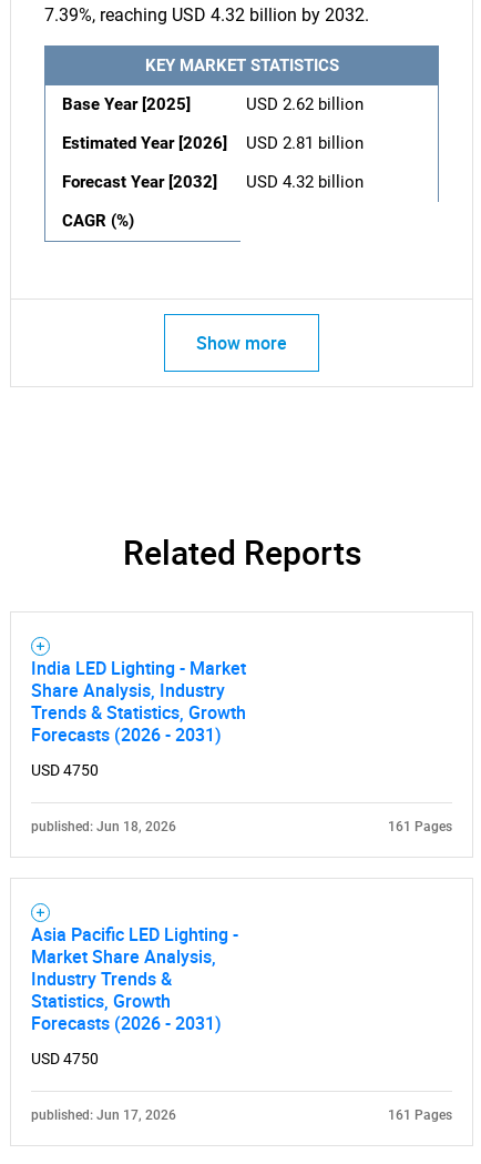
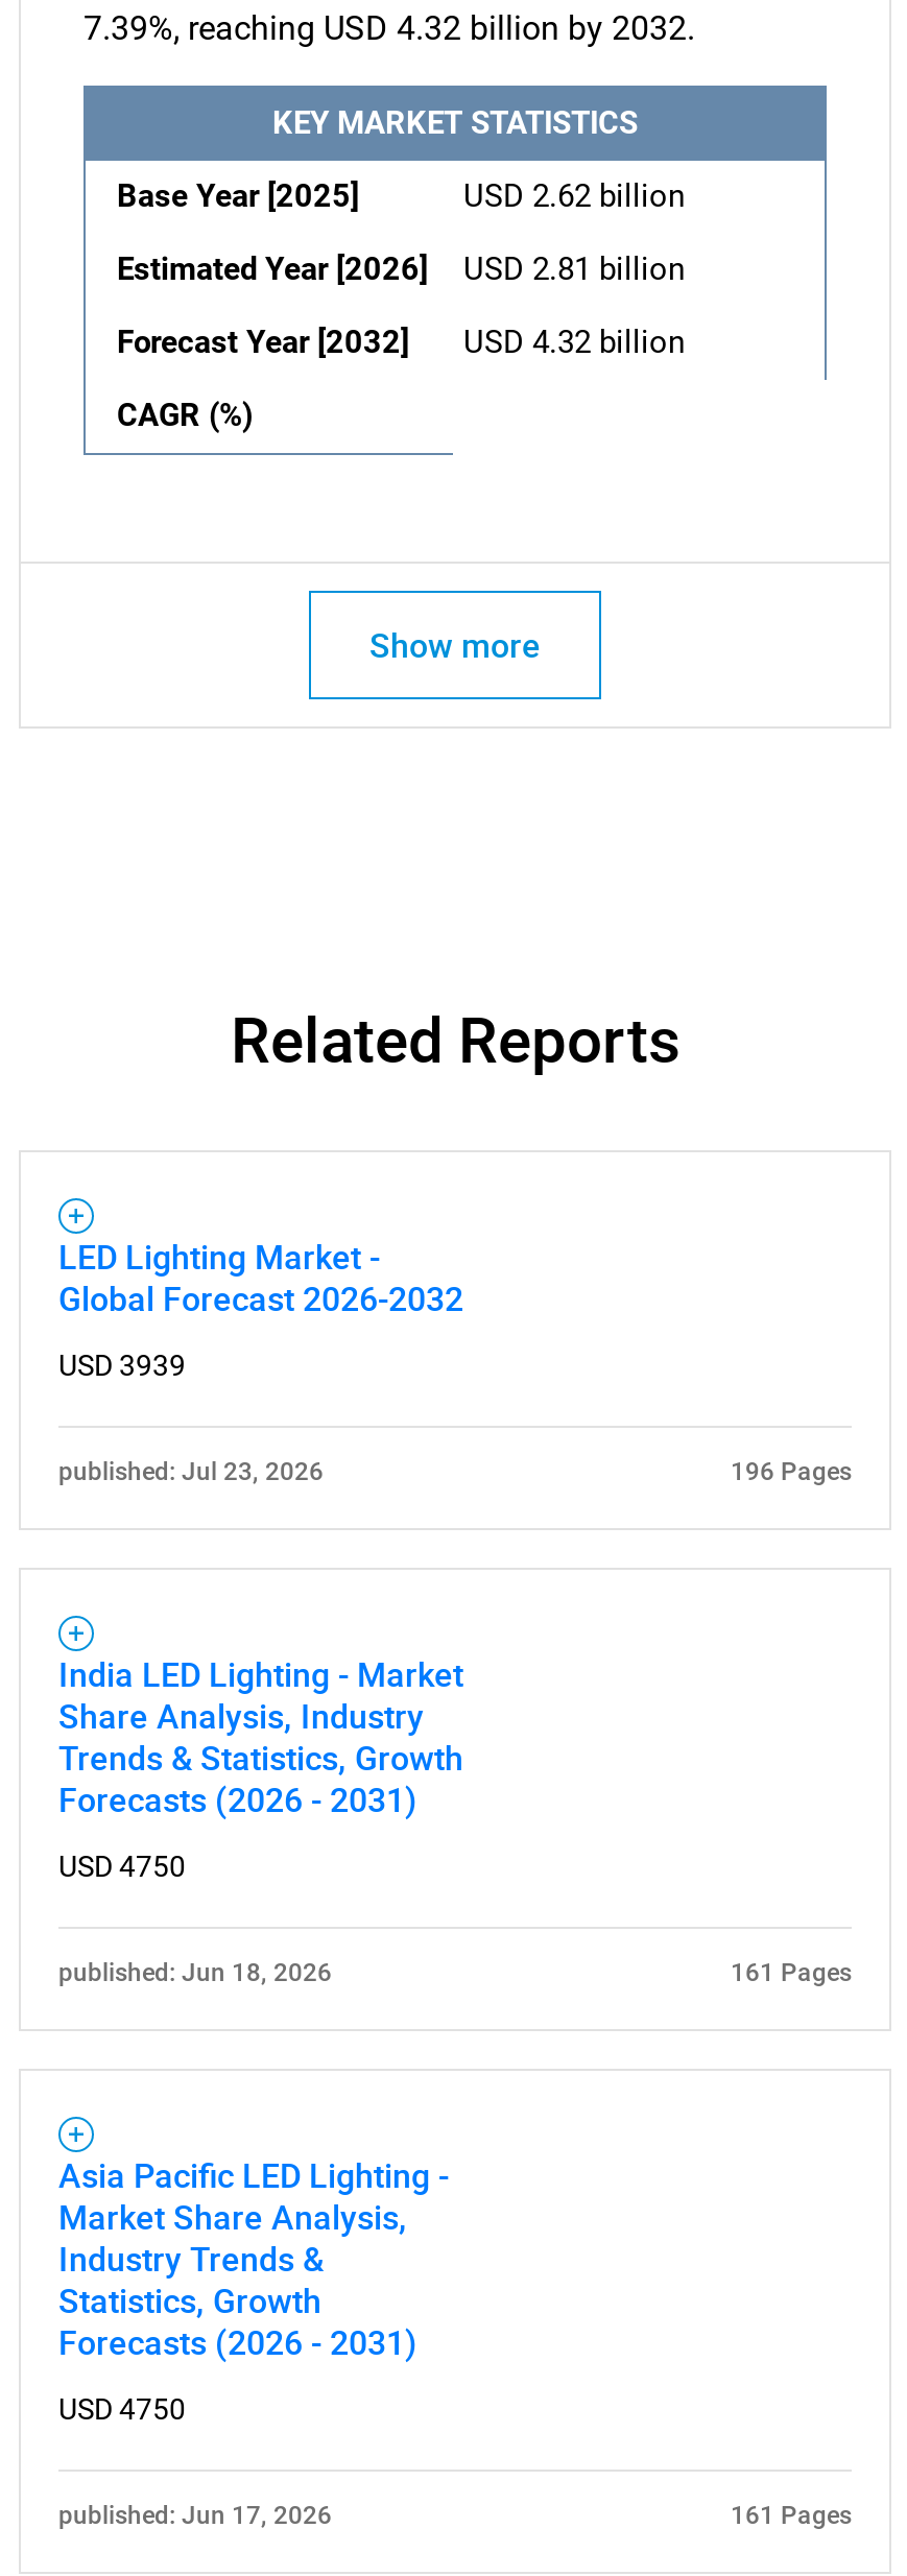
+ LED Lighting Market -
+ Global Forecast 2026-2032
+ USD 3939
+ published: Jul 23, 2026
+ 196 Pages
